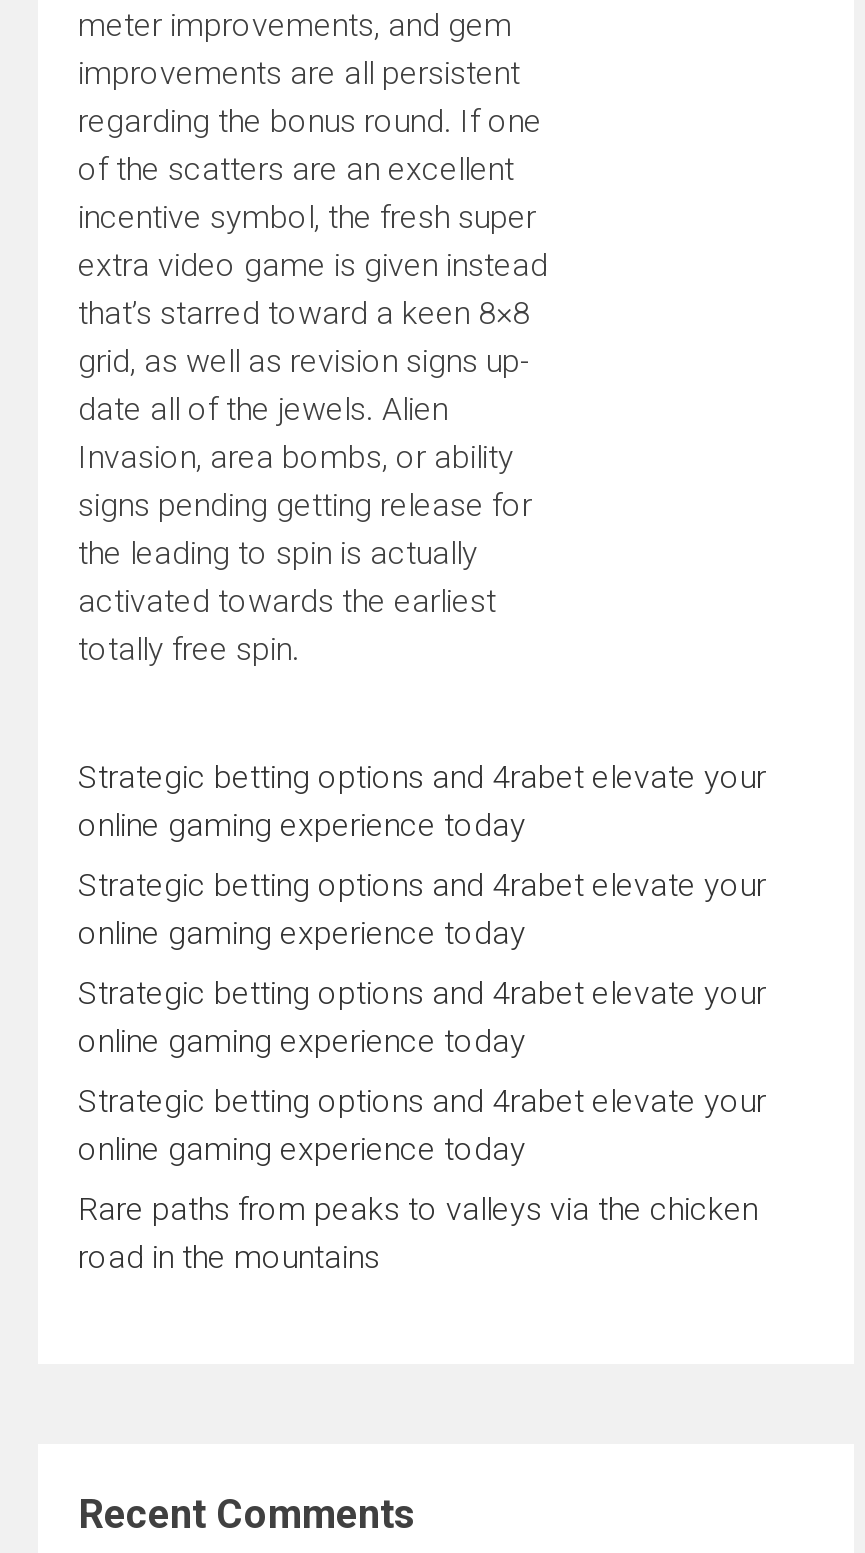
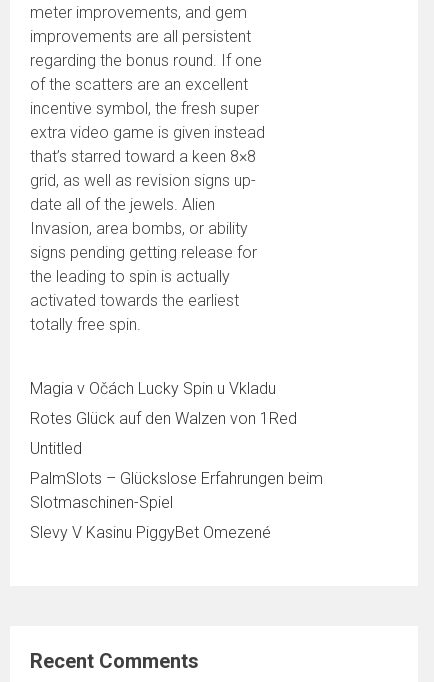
- Strategic betting options and 4rabet elevate your
- online gaming experience today
+ Magia v Očách Lucky Spin u Vkladu

- Strategic betting options and 4rabet elevate your
- online gaming experience today
+ Rotes Glück auf den Walzen von 1Red

- Strategic betting options and 4rabet elevate your
- online gaming experience today
+ Untitled

- Strategic betting options and 4rabet elevate your
- online gaming experience today
+ PalmSlots – Glückslose Erfahrungen beim
+ Slotmaschinen-Spiel

- Rare paths from peaks to valleys via the chicken
- road in the mountains
+ Slevy V Kasinu PiggyBet Omezené
